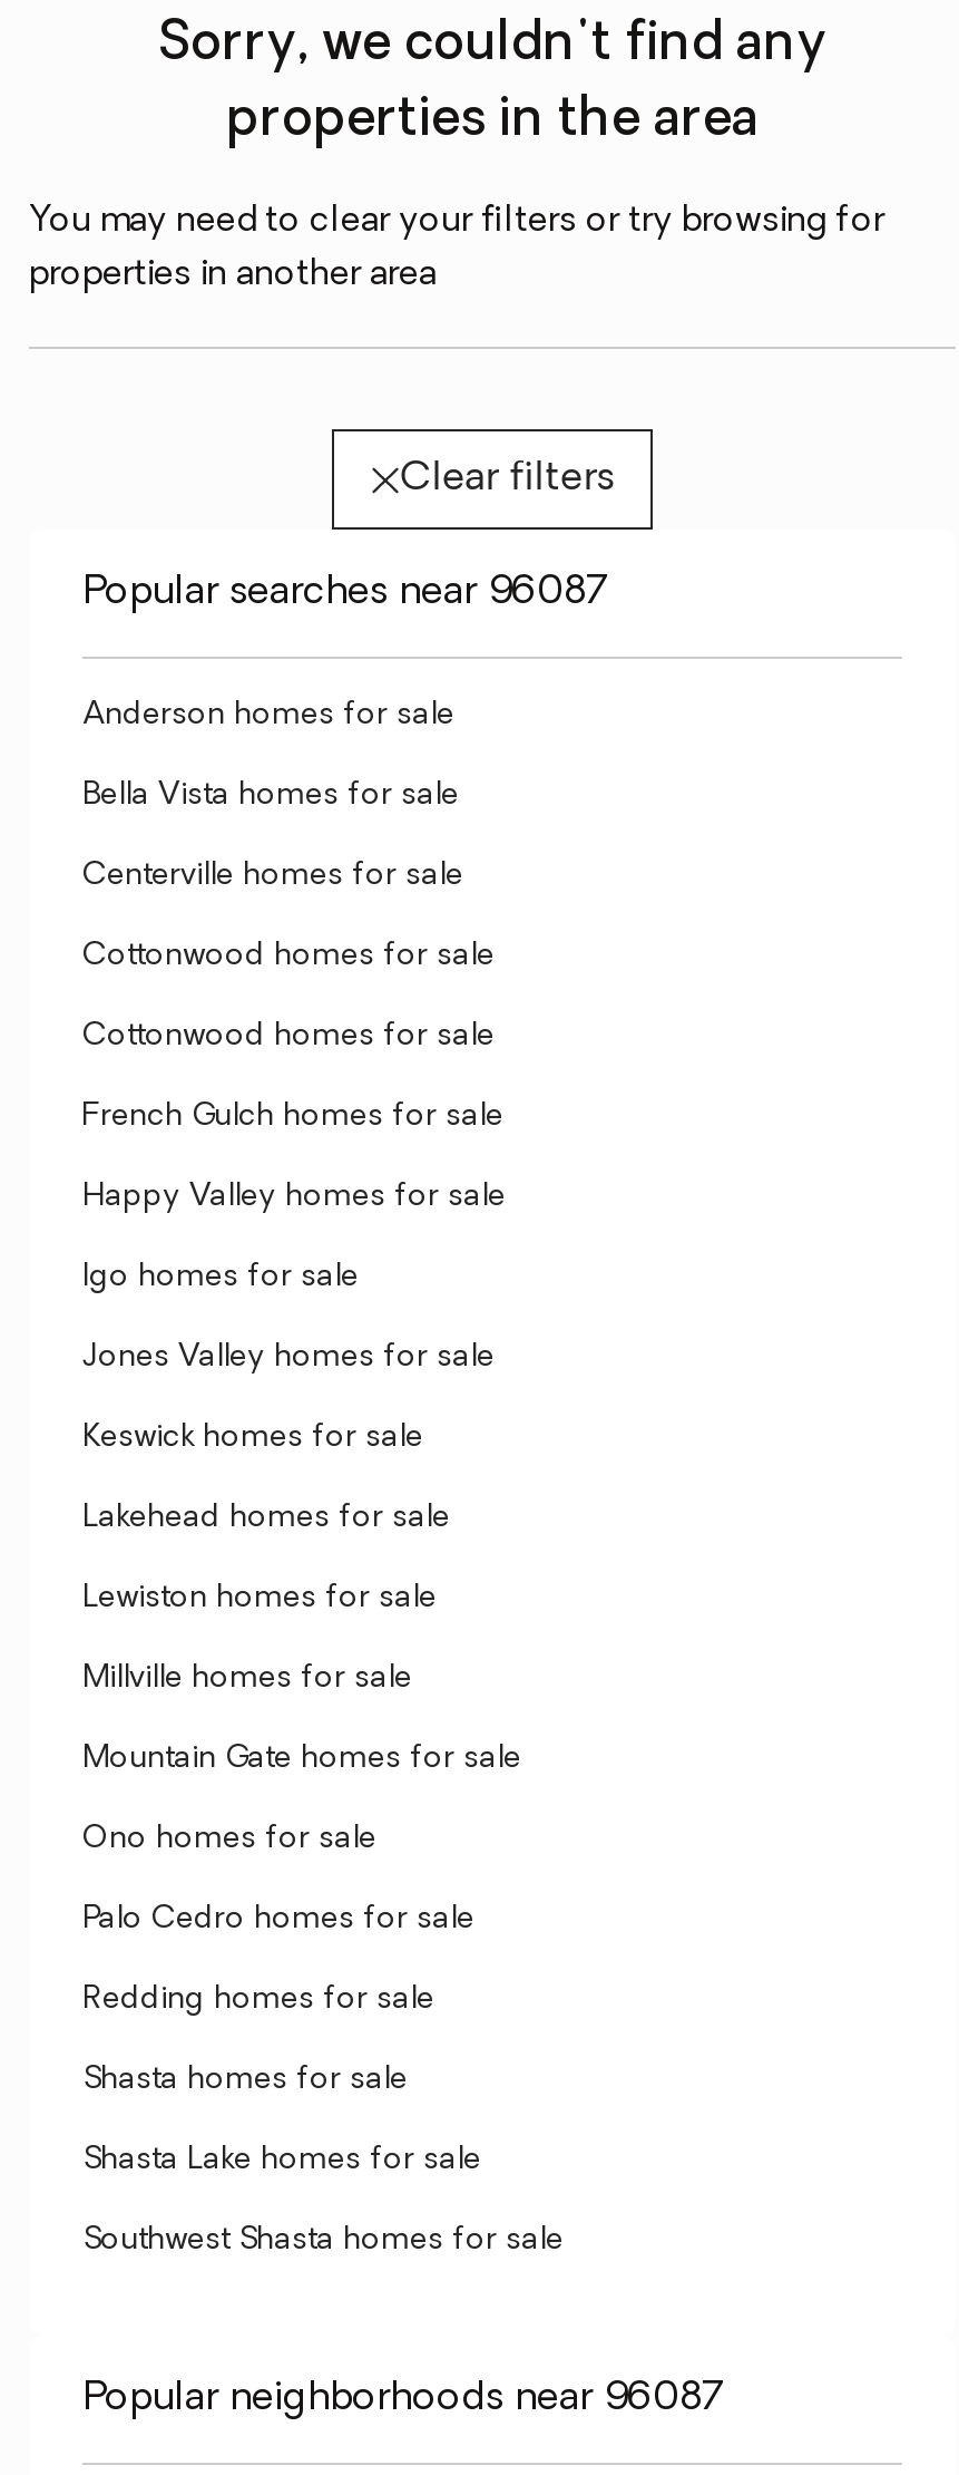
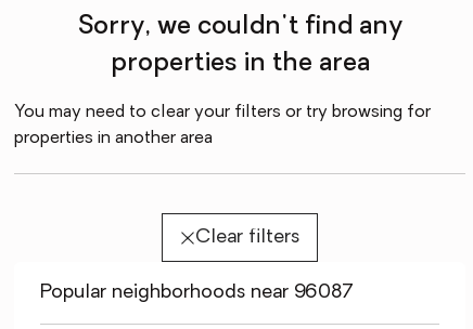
- Popular searches near 96087
- Anderson homes for sale
- Bella Vista homes for sale
- Centerville homes for sale
- Cottonwood homes for sale
- Cottonwood homes for sale
- French Gulch homes for sale
- Happy Valley homes for sale
- Igo homes for sale
- Jones Valley homes for sale
- Keswick homes for sale
- Lakehead homes for sale
- Lewiston homes for sale
- Millville homes for sale
- Mountain Gate homes for sale
- Ono homes for sale
- Palo Cedro homes for sale
- Redding homes for sale
- Shasta homes for sale
- Shasta Lake homes for sale
- Southwest Shasta homes for sale
